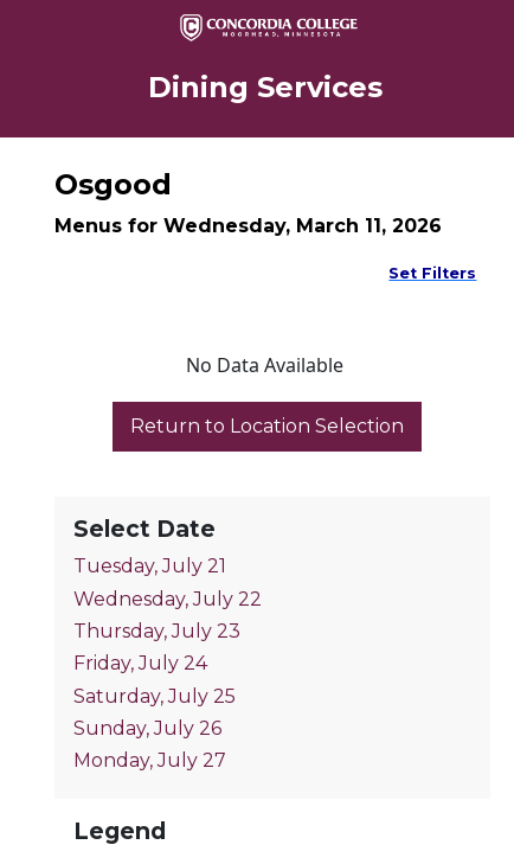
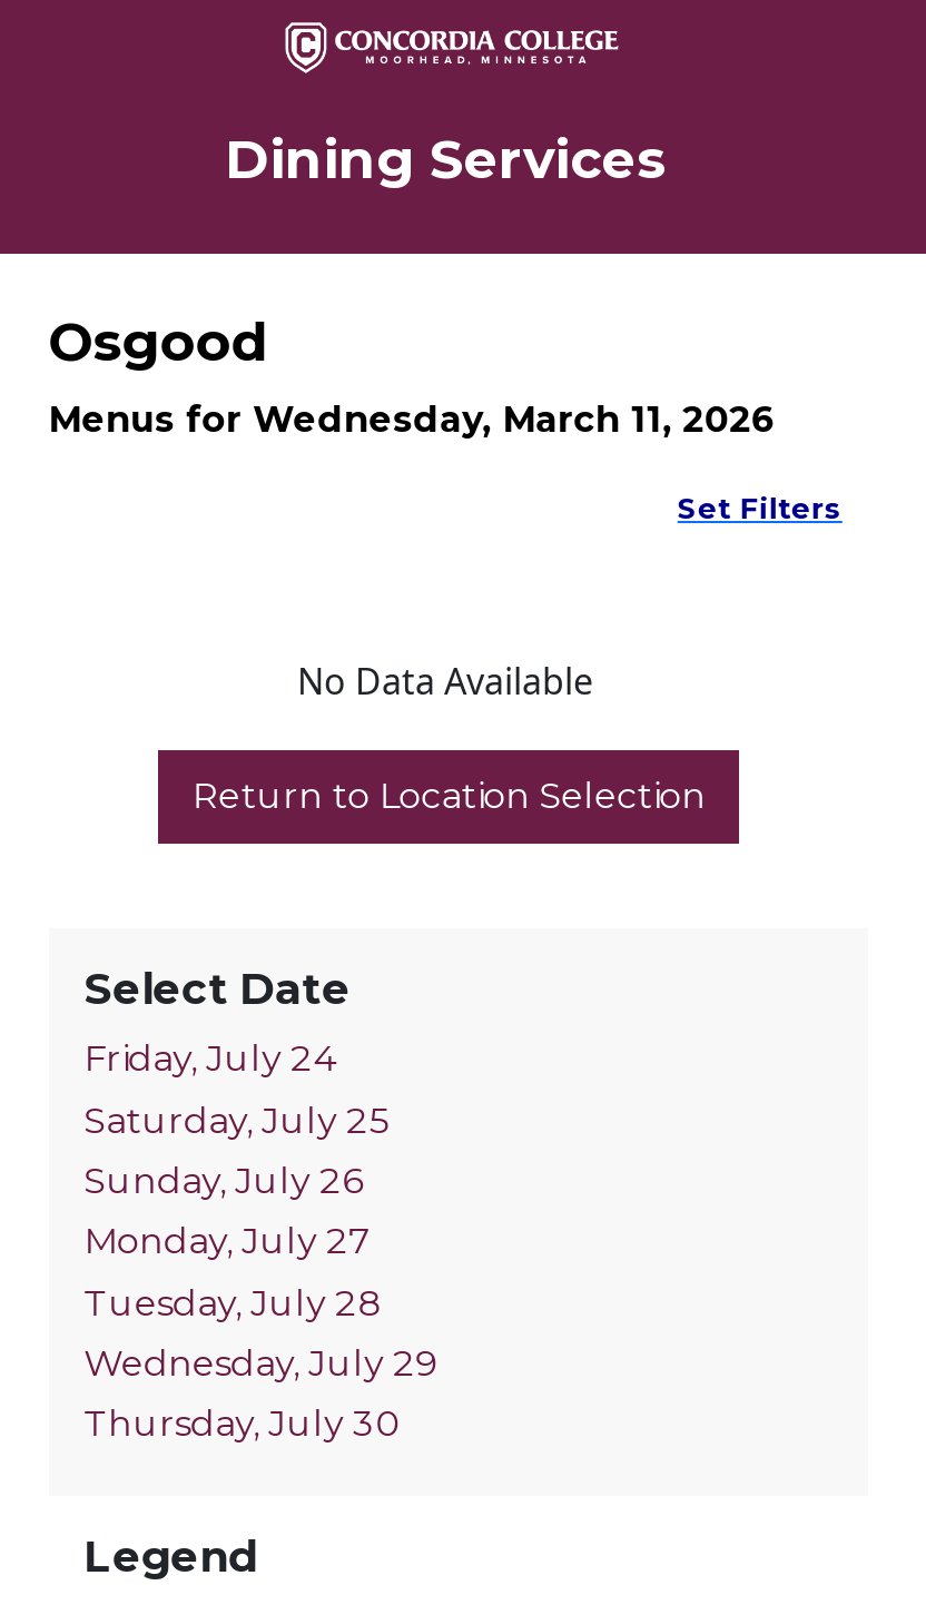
- Tuesday, July 21
- Wednesday, July 22
- Thursday, July 23

moved up: Friday, July 24 | Saturday, July 25 | Sunday, July 26 | Monday, July 27

+ Tuesday, July 28
+ Wednesday, July 29
+ Thursday, July 30
